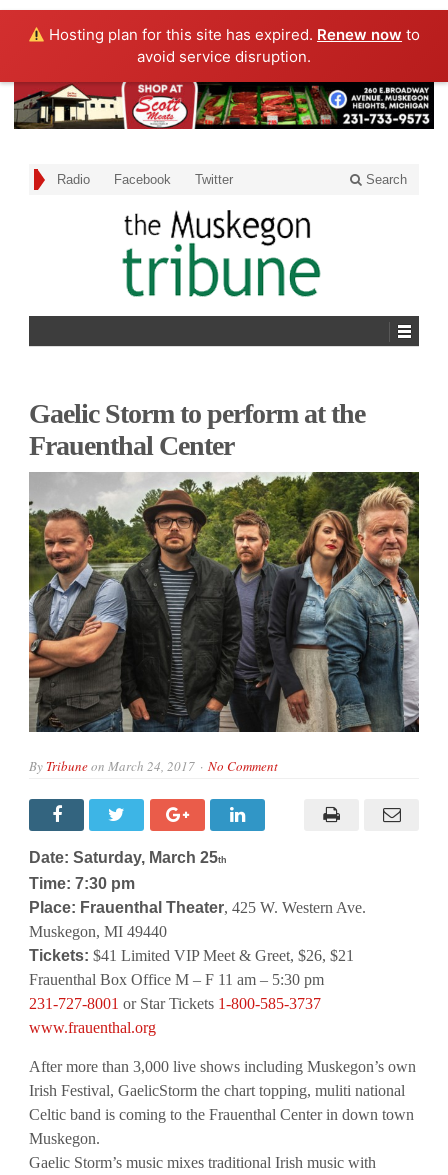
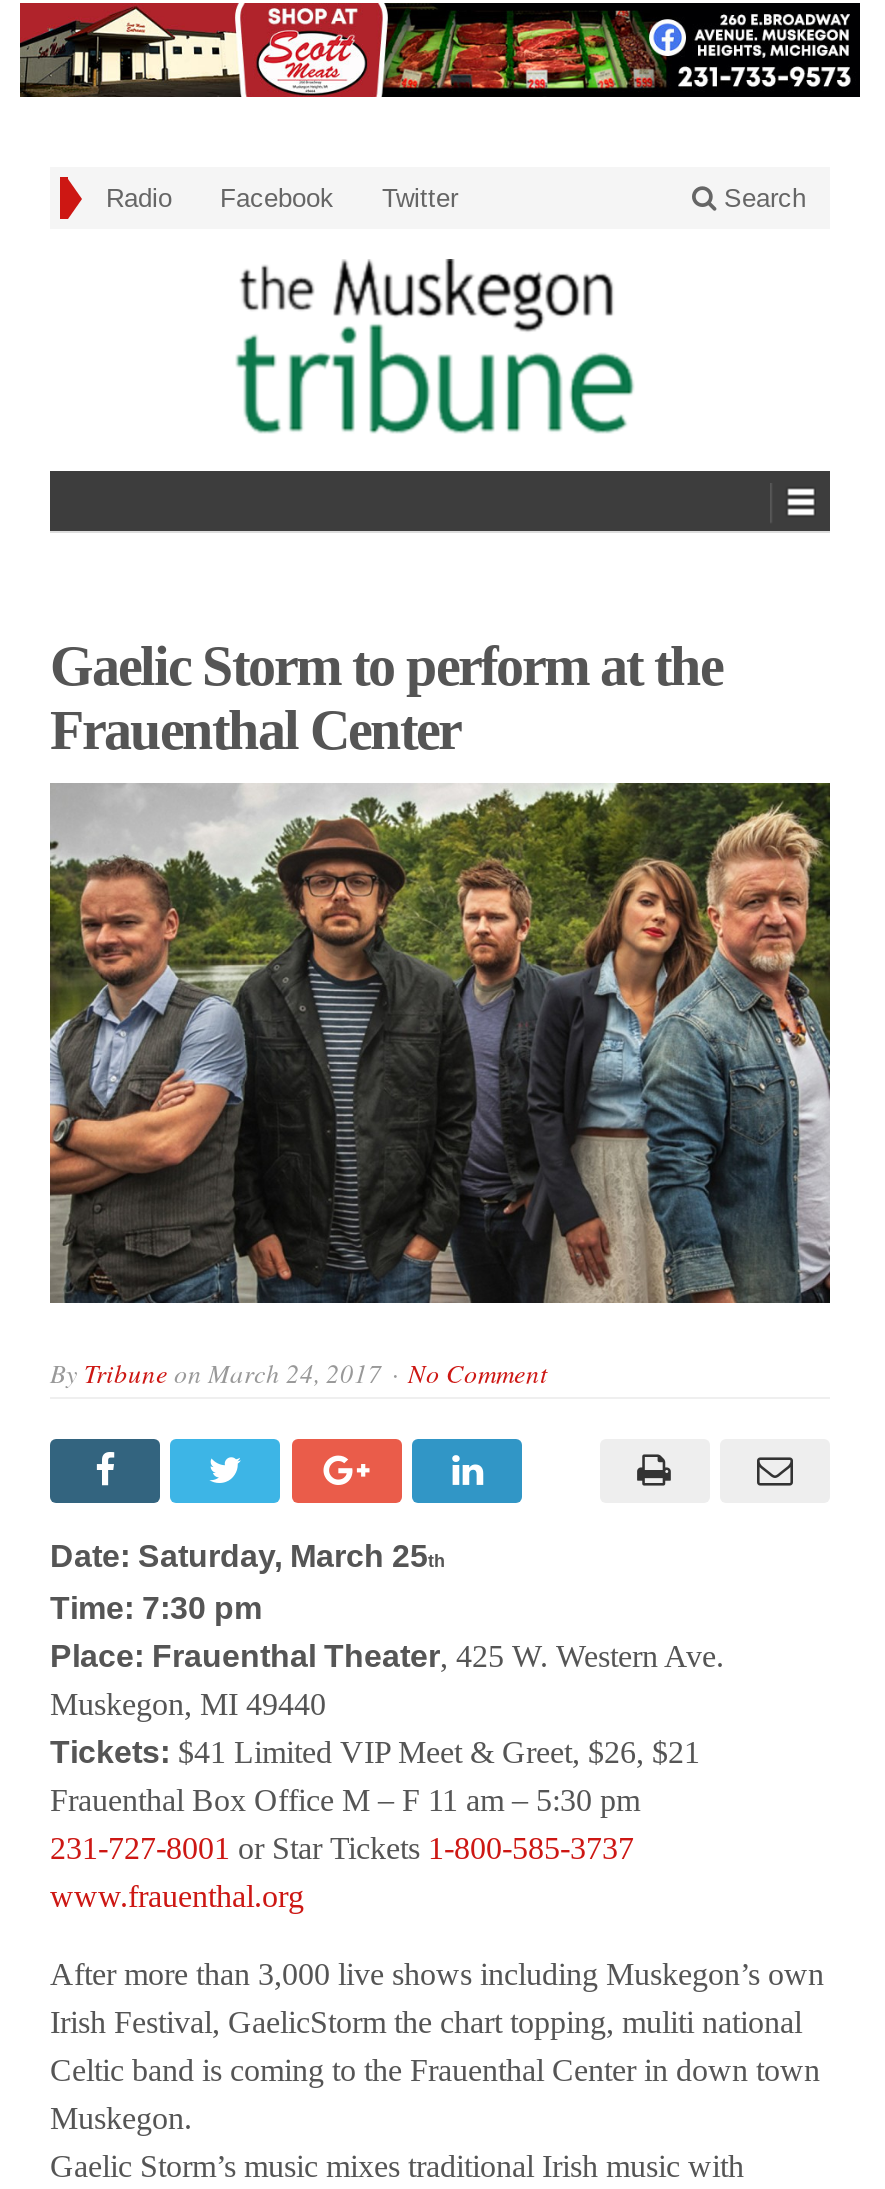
- [image]
- Hosting plan for this site has expired. Renew now to
- avoid service disruption.
